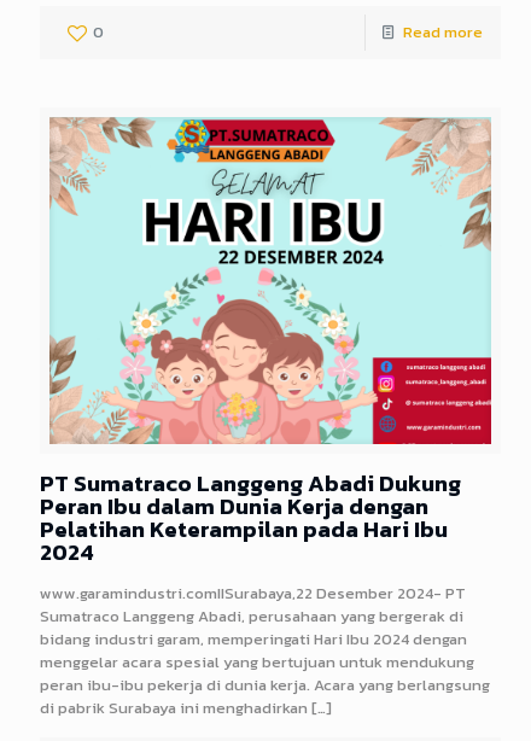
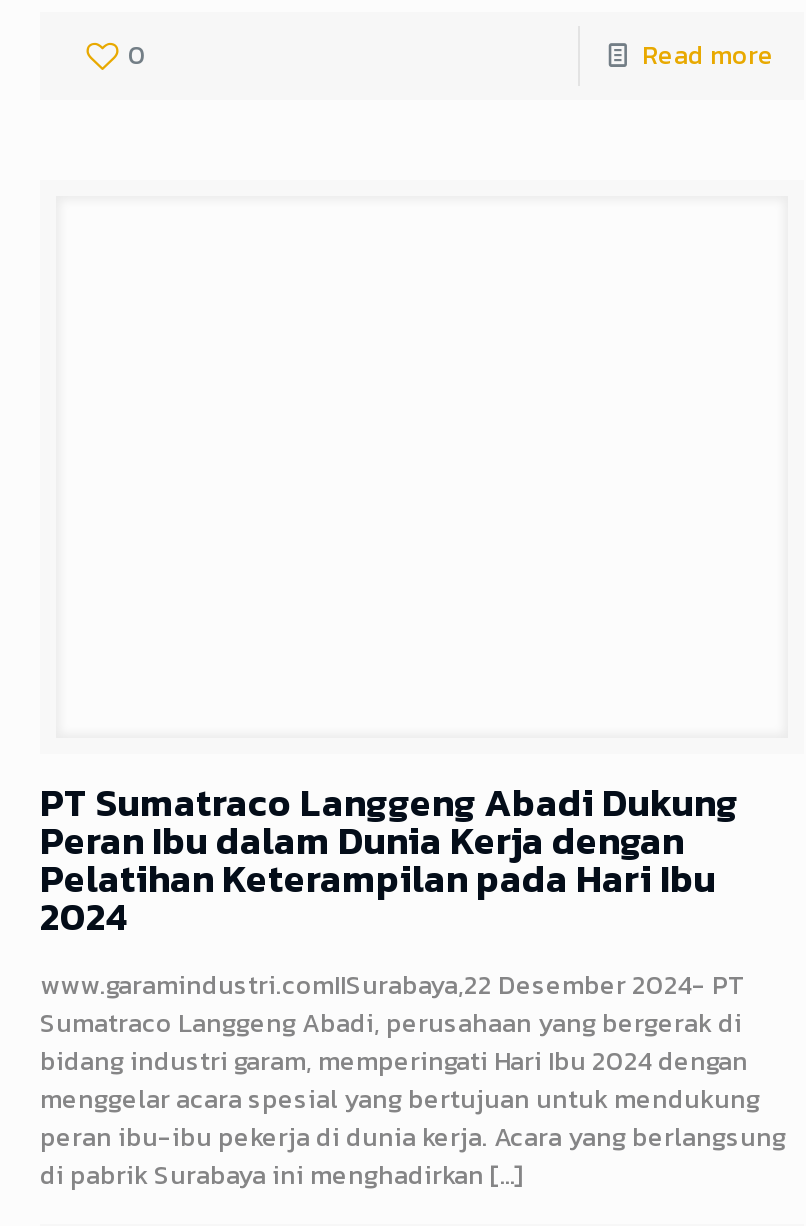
- [image]
